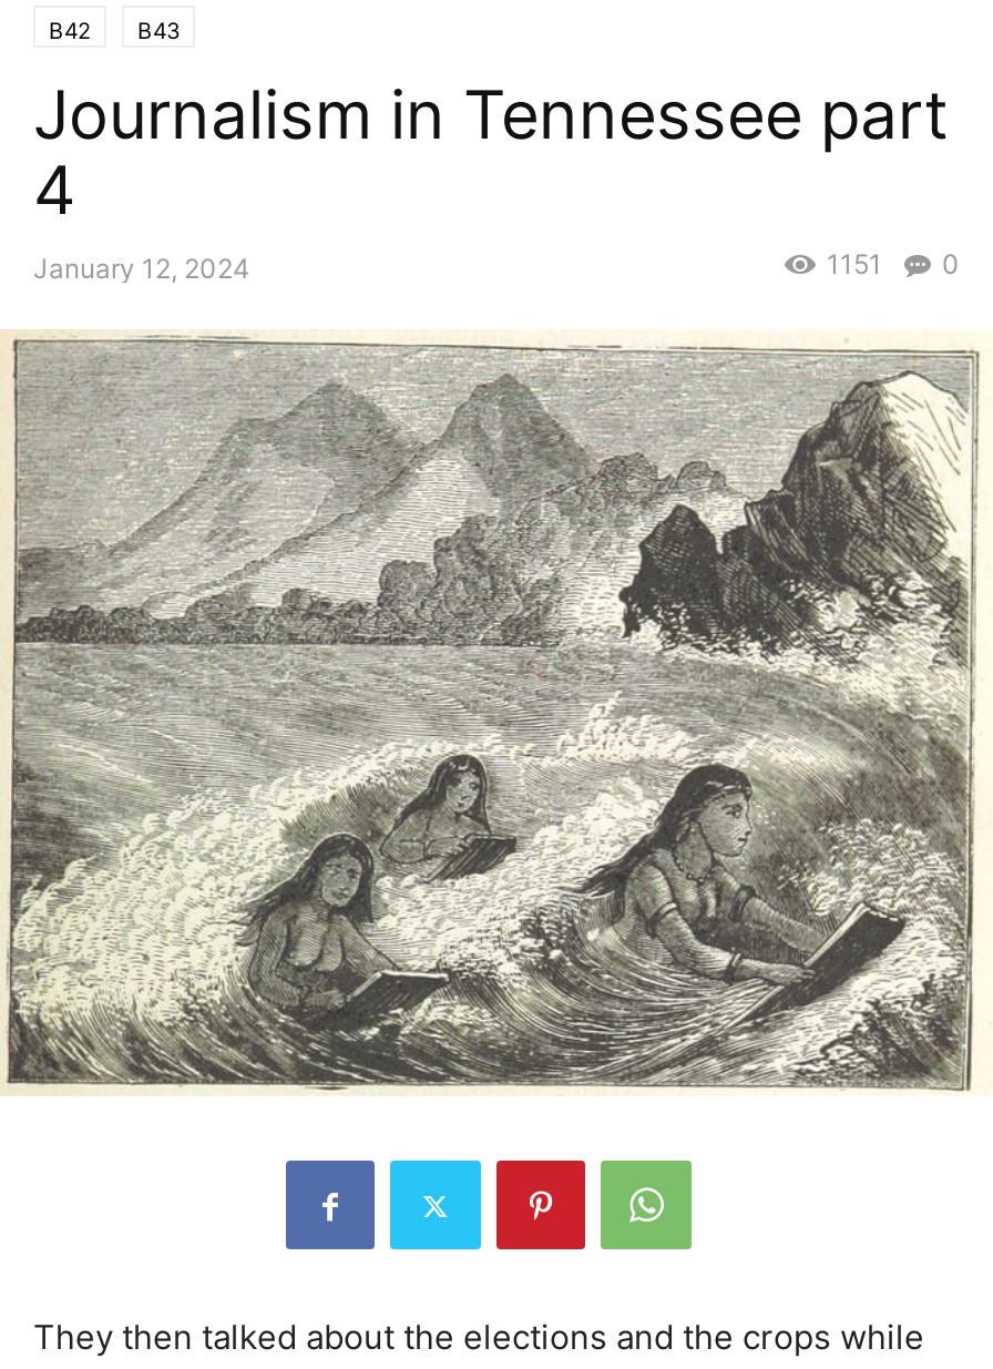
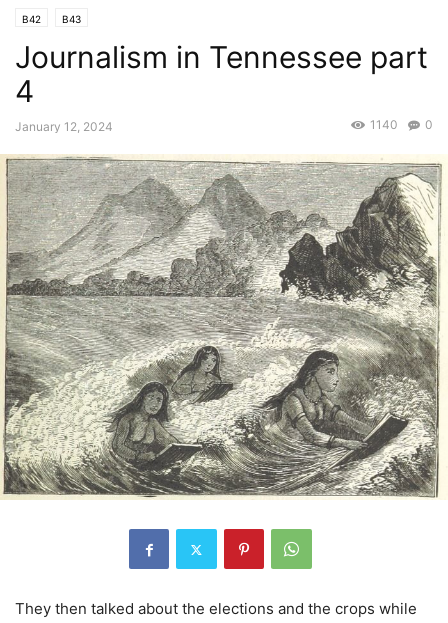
- 1151 0
+ 1140 0
